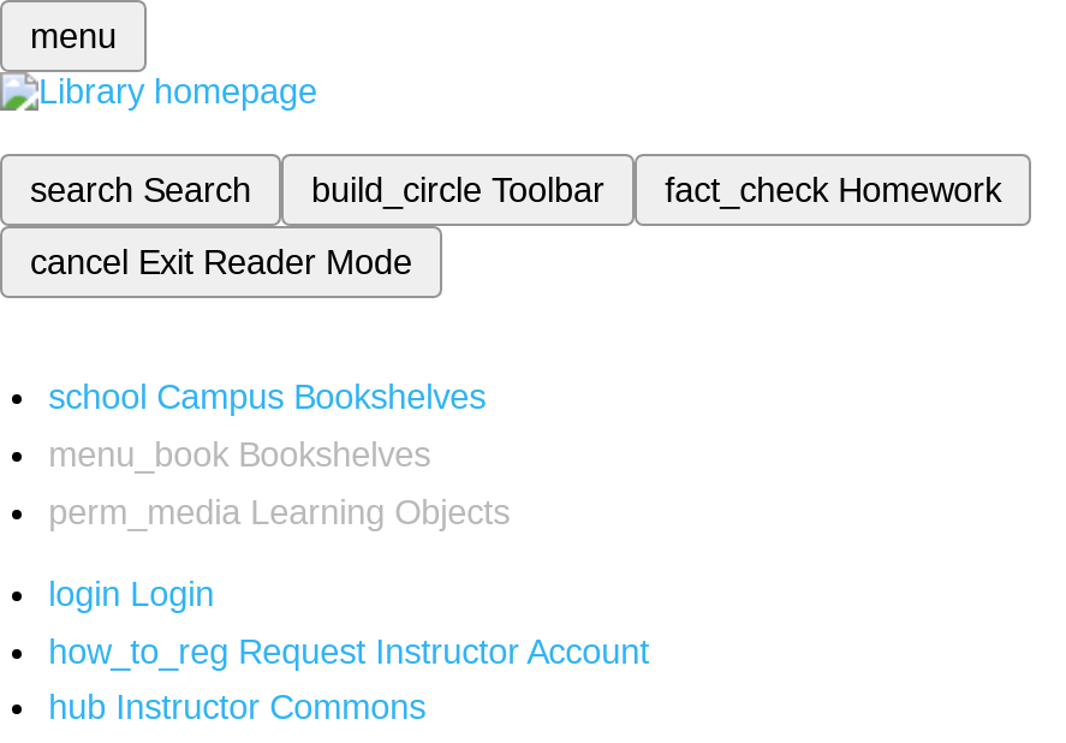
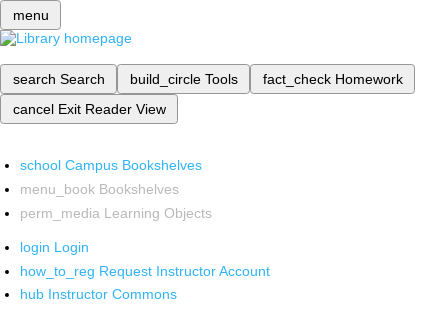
- build_circle Toolbar
+ build_circle Tools

- cancel Exit Reader Mode
+ cancel Exit Reader View
